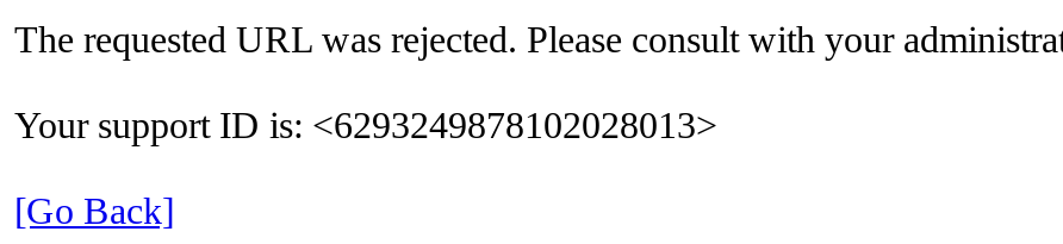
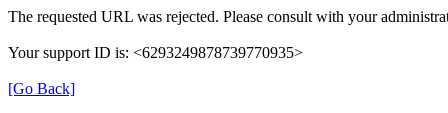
- Your support ID is: <6293249878102028013>
+ Your support ID is: <6293249878739770935>
